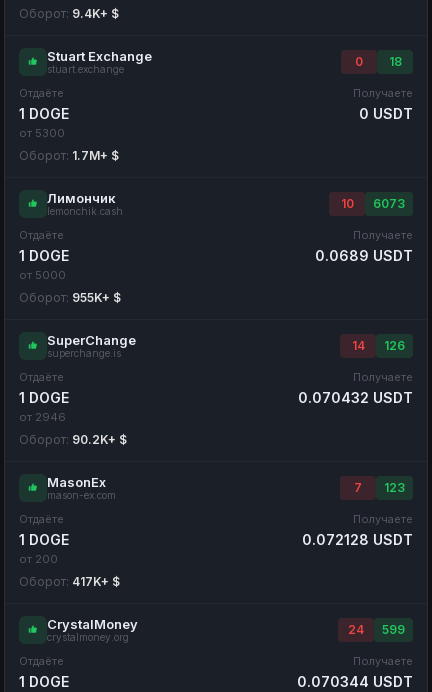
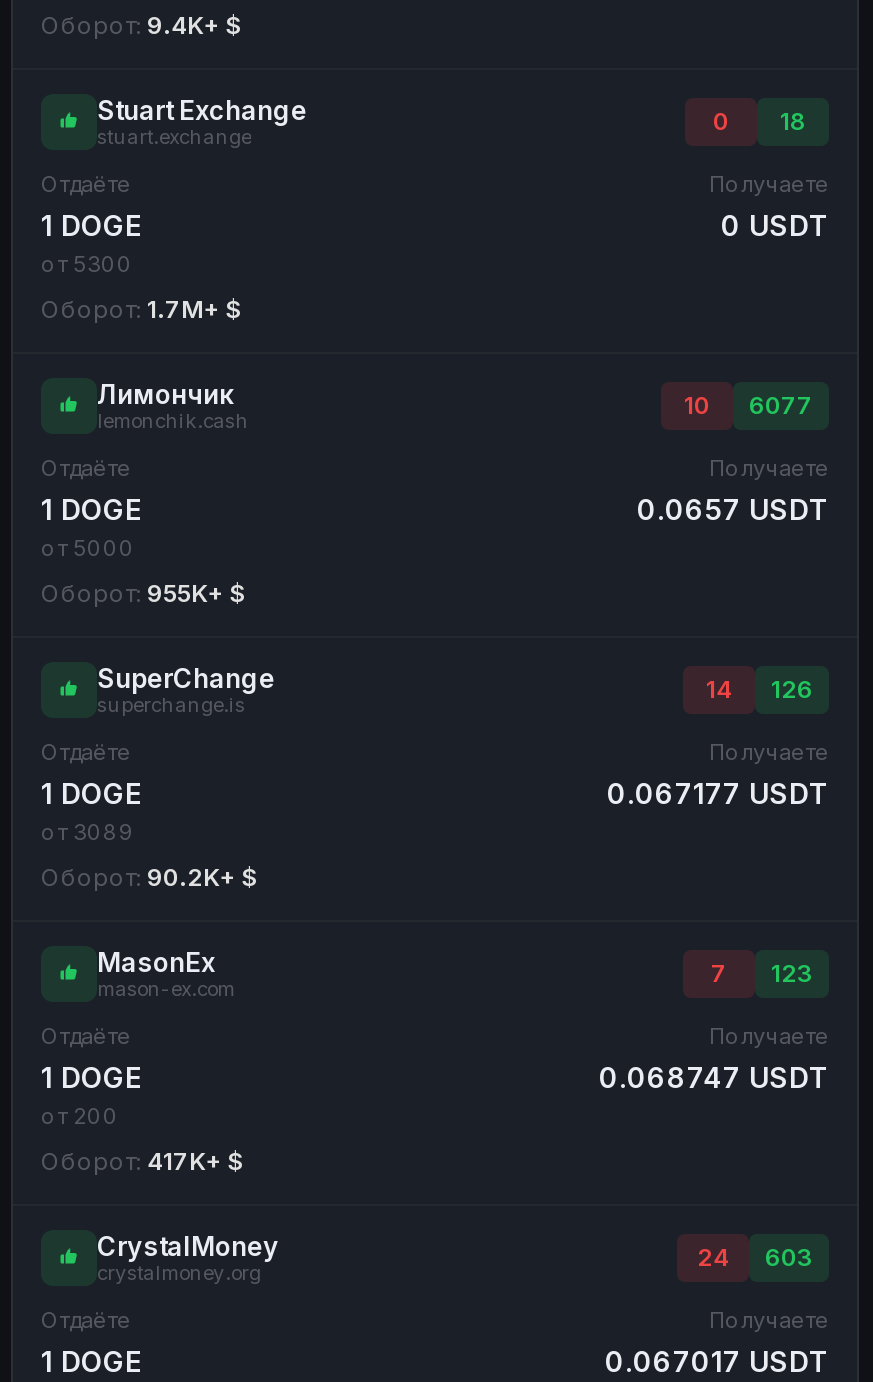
- 10 6073
+ 10 6077

- 0.0689 USDT
+ 0.0657 USDT

- 0.070432 USDT
+ 0.067177 USDT

- от 2946
+ от 3089

- 0.072128 USDT
+ 0.068747 USDT

- 24 599
+ 24 603

- 0.070344 USDT
+ 0.067017 USDT
